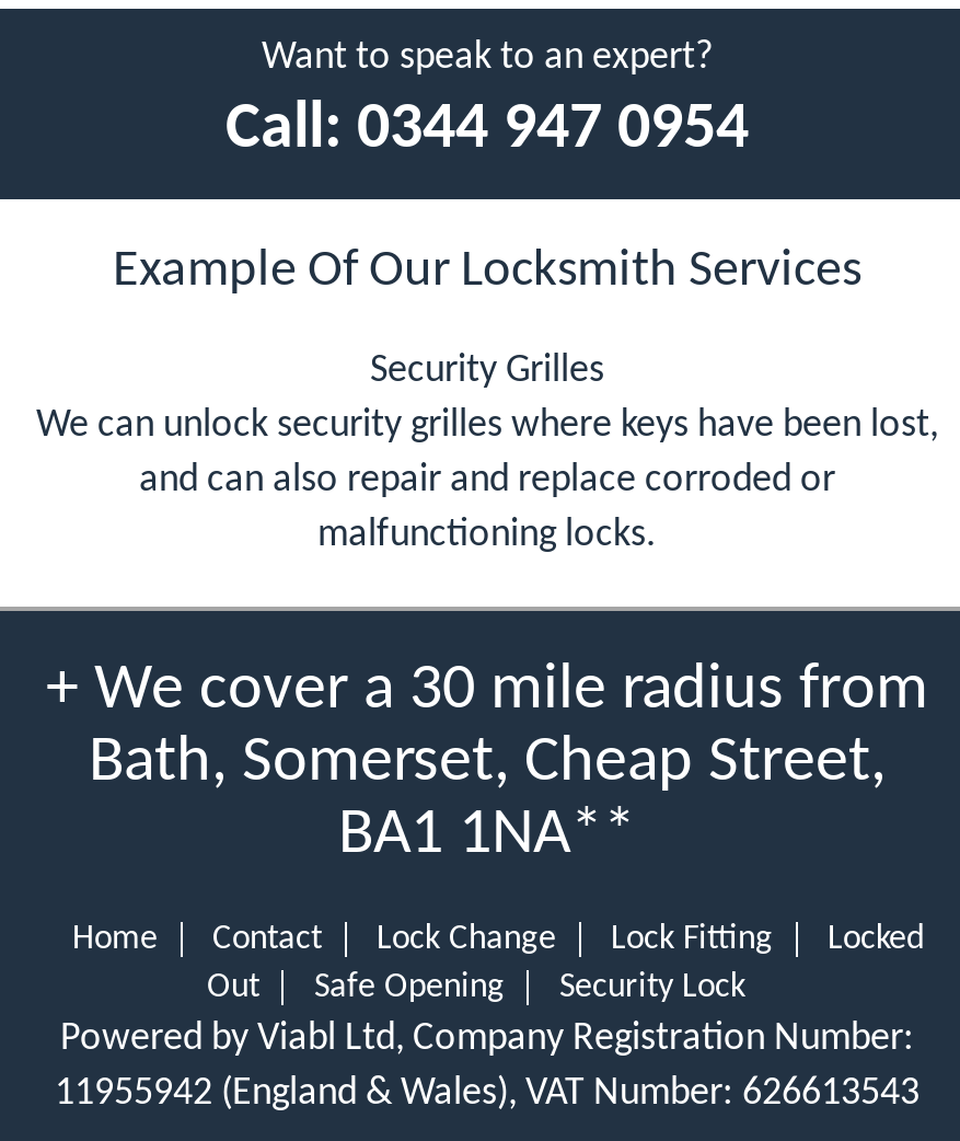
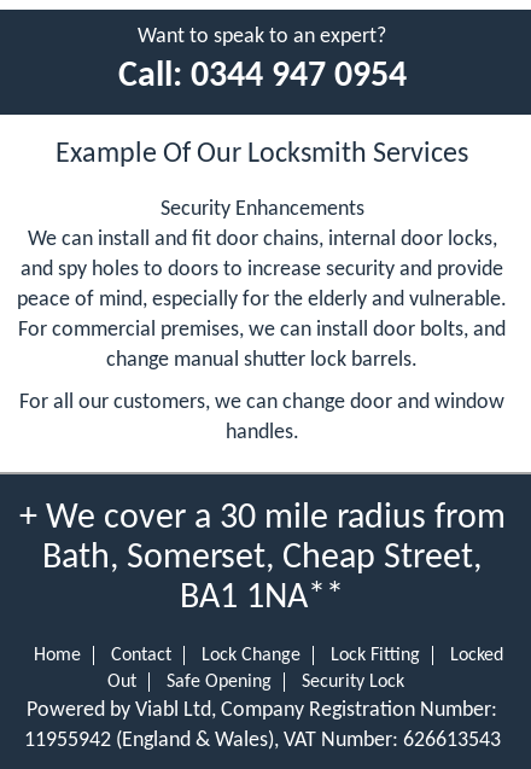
- Security Grilles
- We can unlock security grilles where keys have been lost,
- and can also repair and replace corroded or
- malfunctioning locks.
+ Security Enhancements
+ We can install and fit door chains, internal door locks,
+ and spy holes to doors to increase security and provide
+ peace of mind, especially for the elderly and vulnerable.
+ For commercial premises, we can install door bolts, and
+ change manual shutter lock barrels.
+ For all our customers, we can change door and window
+ handles.
